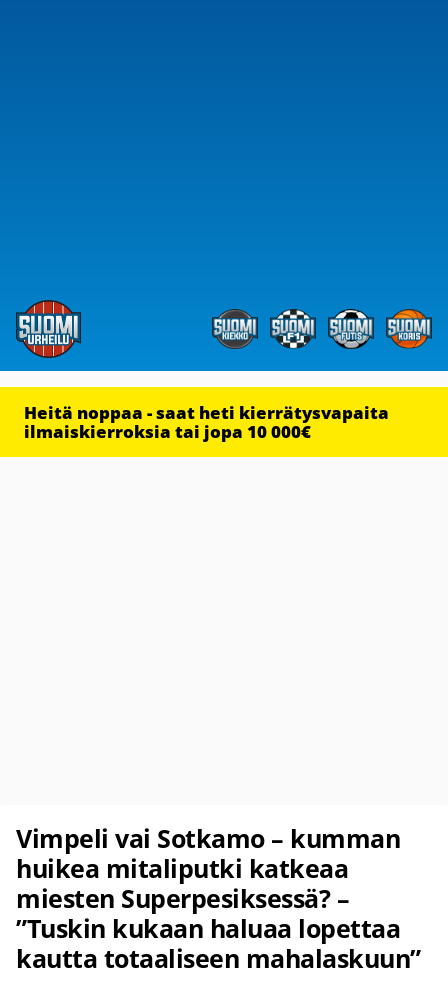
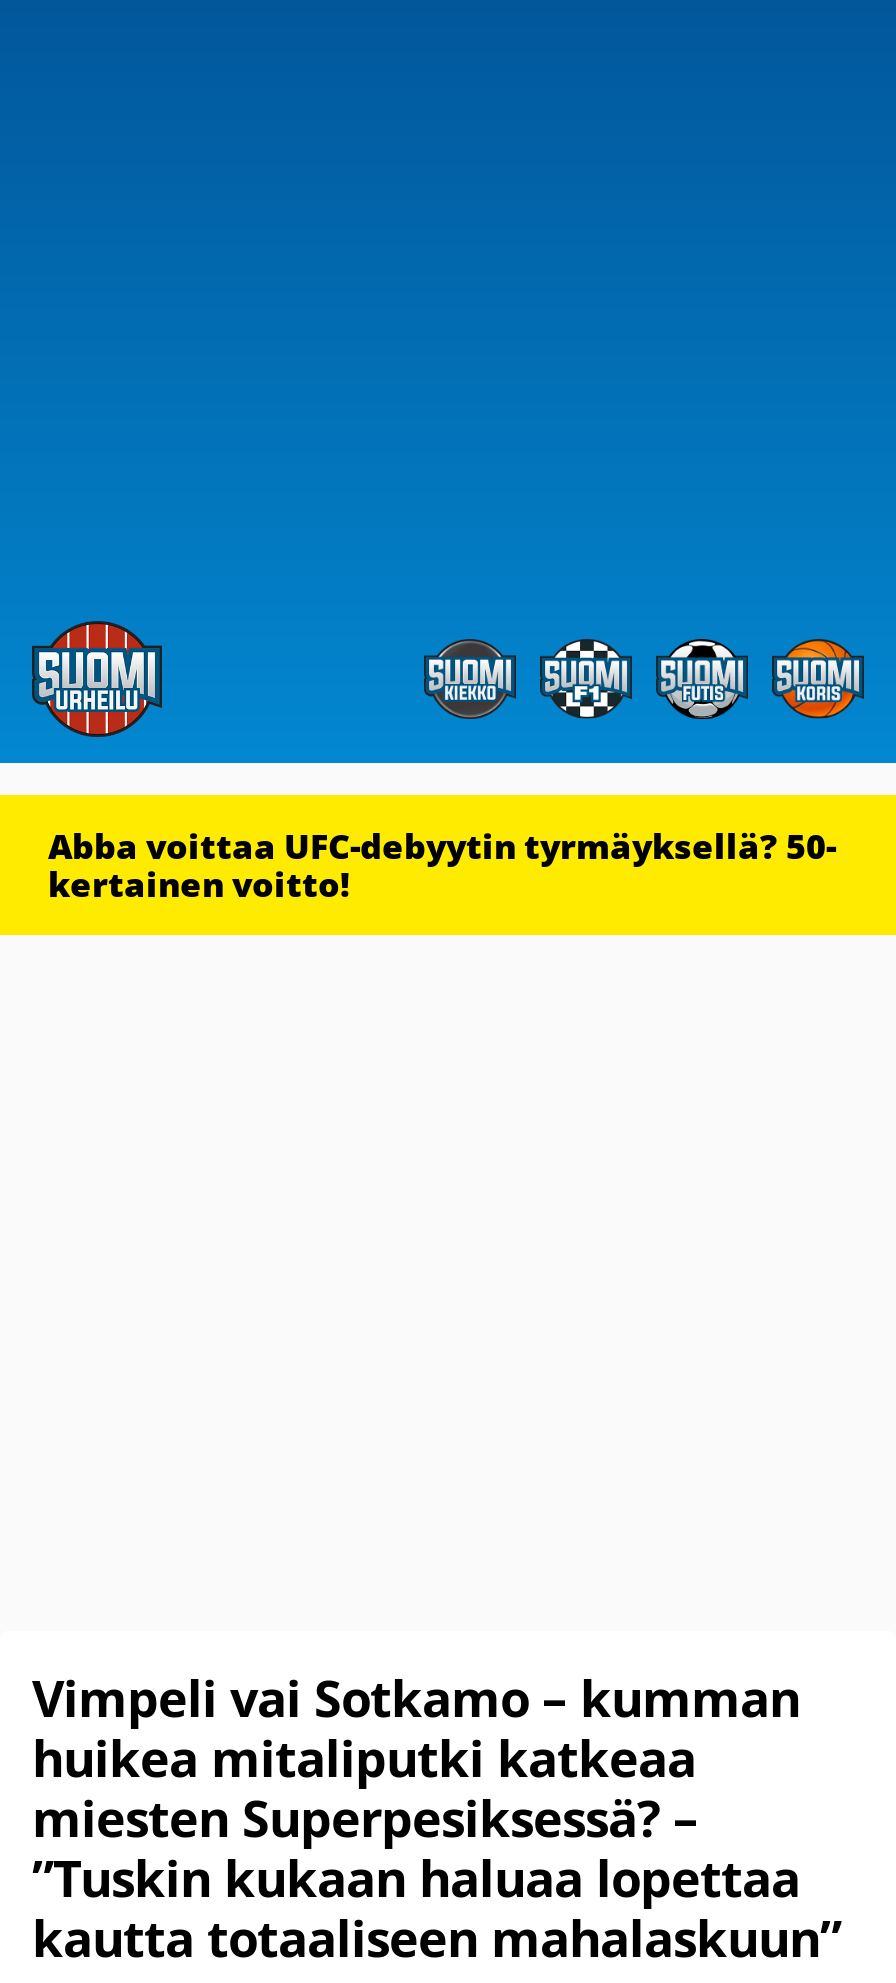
- Heitä noppaa - saat heti kierrätysvapaita
- ilmaiskierroksia tai jopa 10 000€
+ Abba voittaa UFC-debyytin tyrmäyksellä? 50-
+ kertainen voitto!
